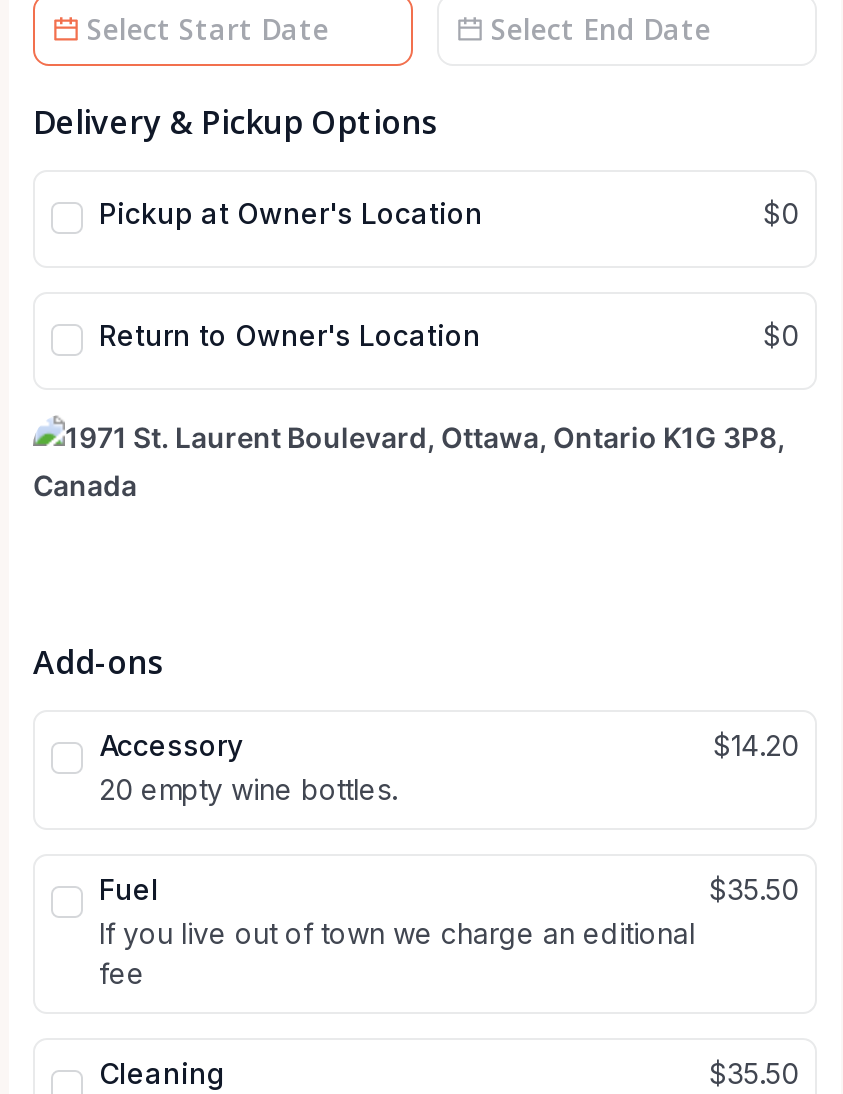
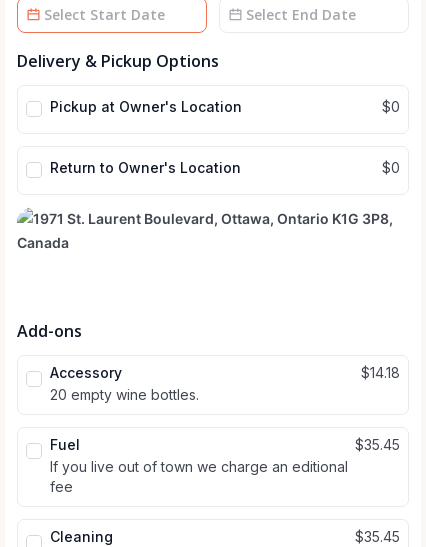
- $14.20
+ $14.18

- $35.50
+ $35.45

- $35.50
+ $35.45
